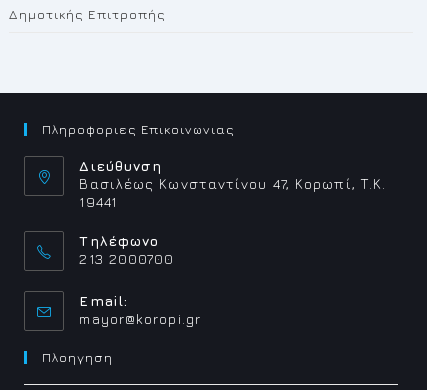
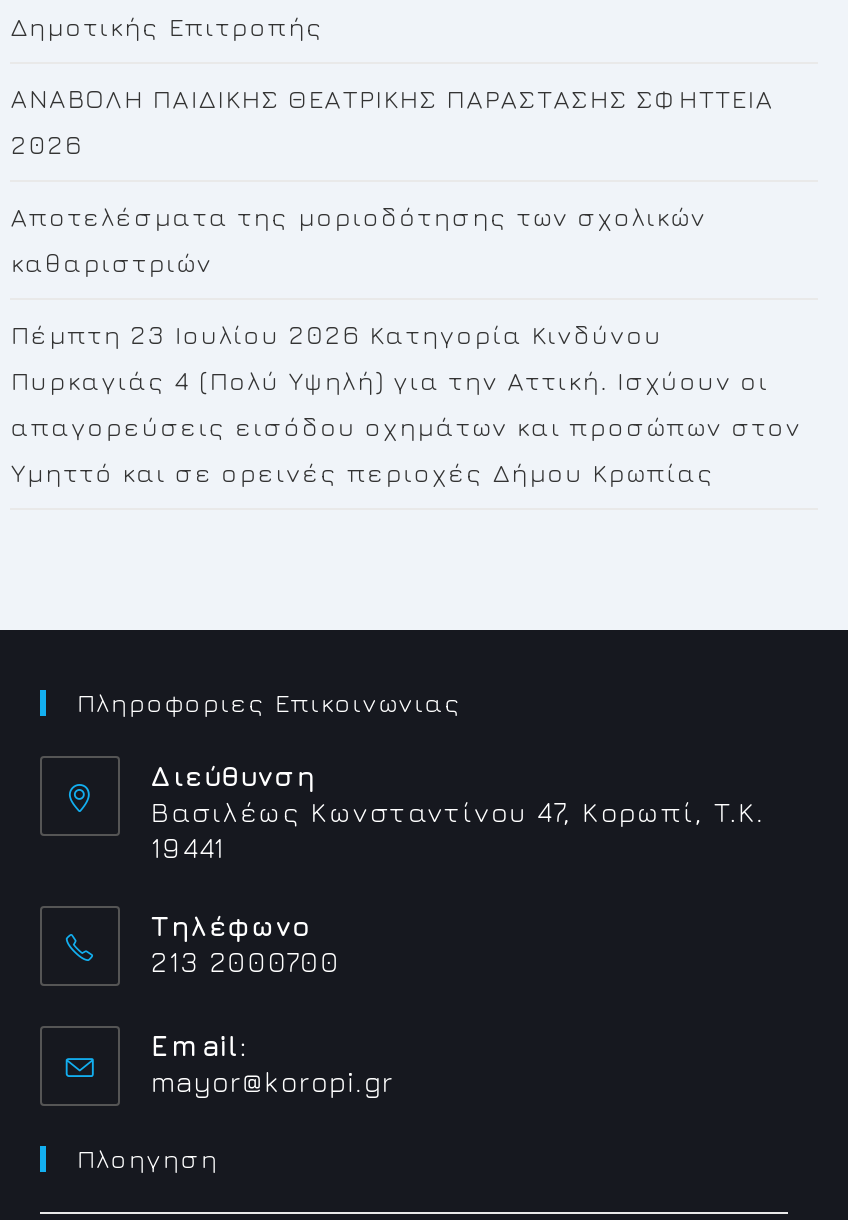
+ ANABOΛΗ ΠΑΙΔΙΚΗΣ ΘΕΑΤΡΙΚΗΣ ΠΑΡΑΣΤΑΣΗΣ ΣΦΗΤΤΕΙΑ
+ 2026
+ Αποτελέσματα της μοριοδότησης των σχολικών
+ καθαριστριών
+ Πέμπτη 23 Ιουλίου 2026 Κατηγορία Κινδύνου
+ Πυρκαγιάς 4 (Πολύ Υψηλή) για την Αττική. Ισχύουν οι
+ απαγορεύσεις εισόδου οχημάτων και προσώπων στον
+ Υμηττό και σε ορεινές περιοχές Δήμου Κρωπίας
